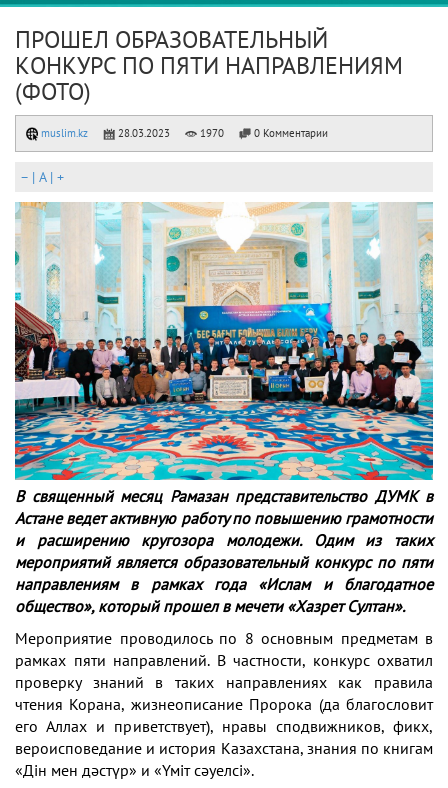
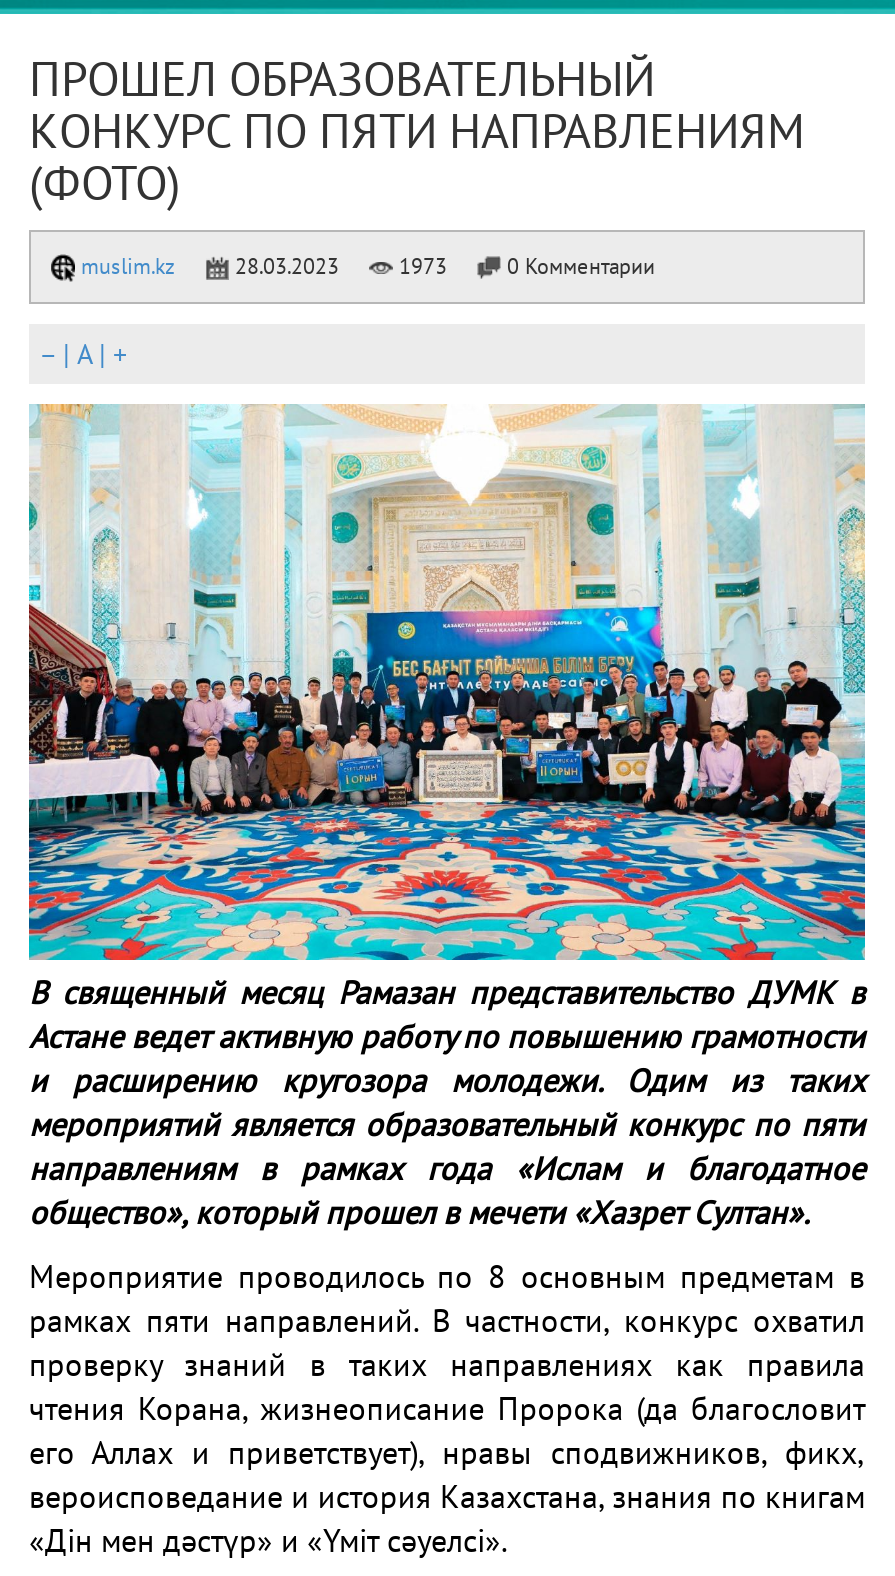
- 1970
+ 1973
